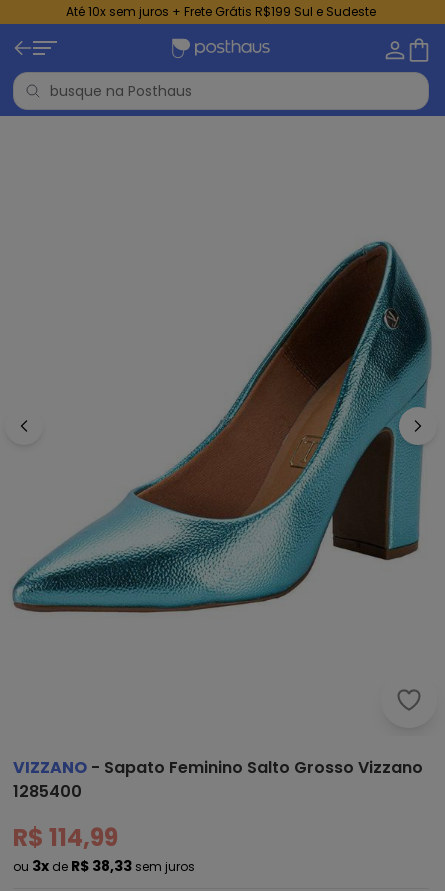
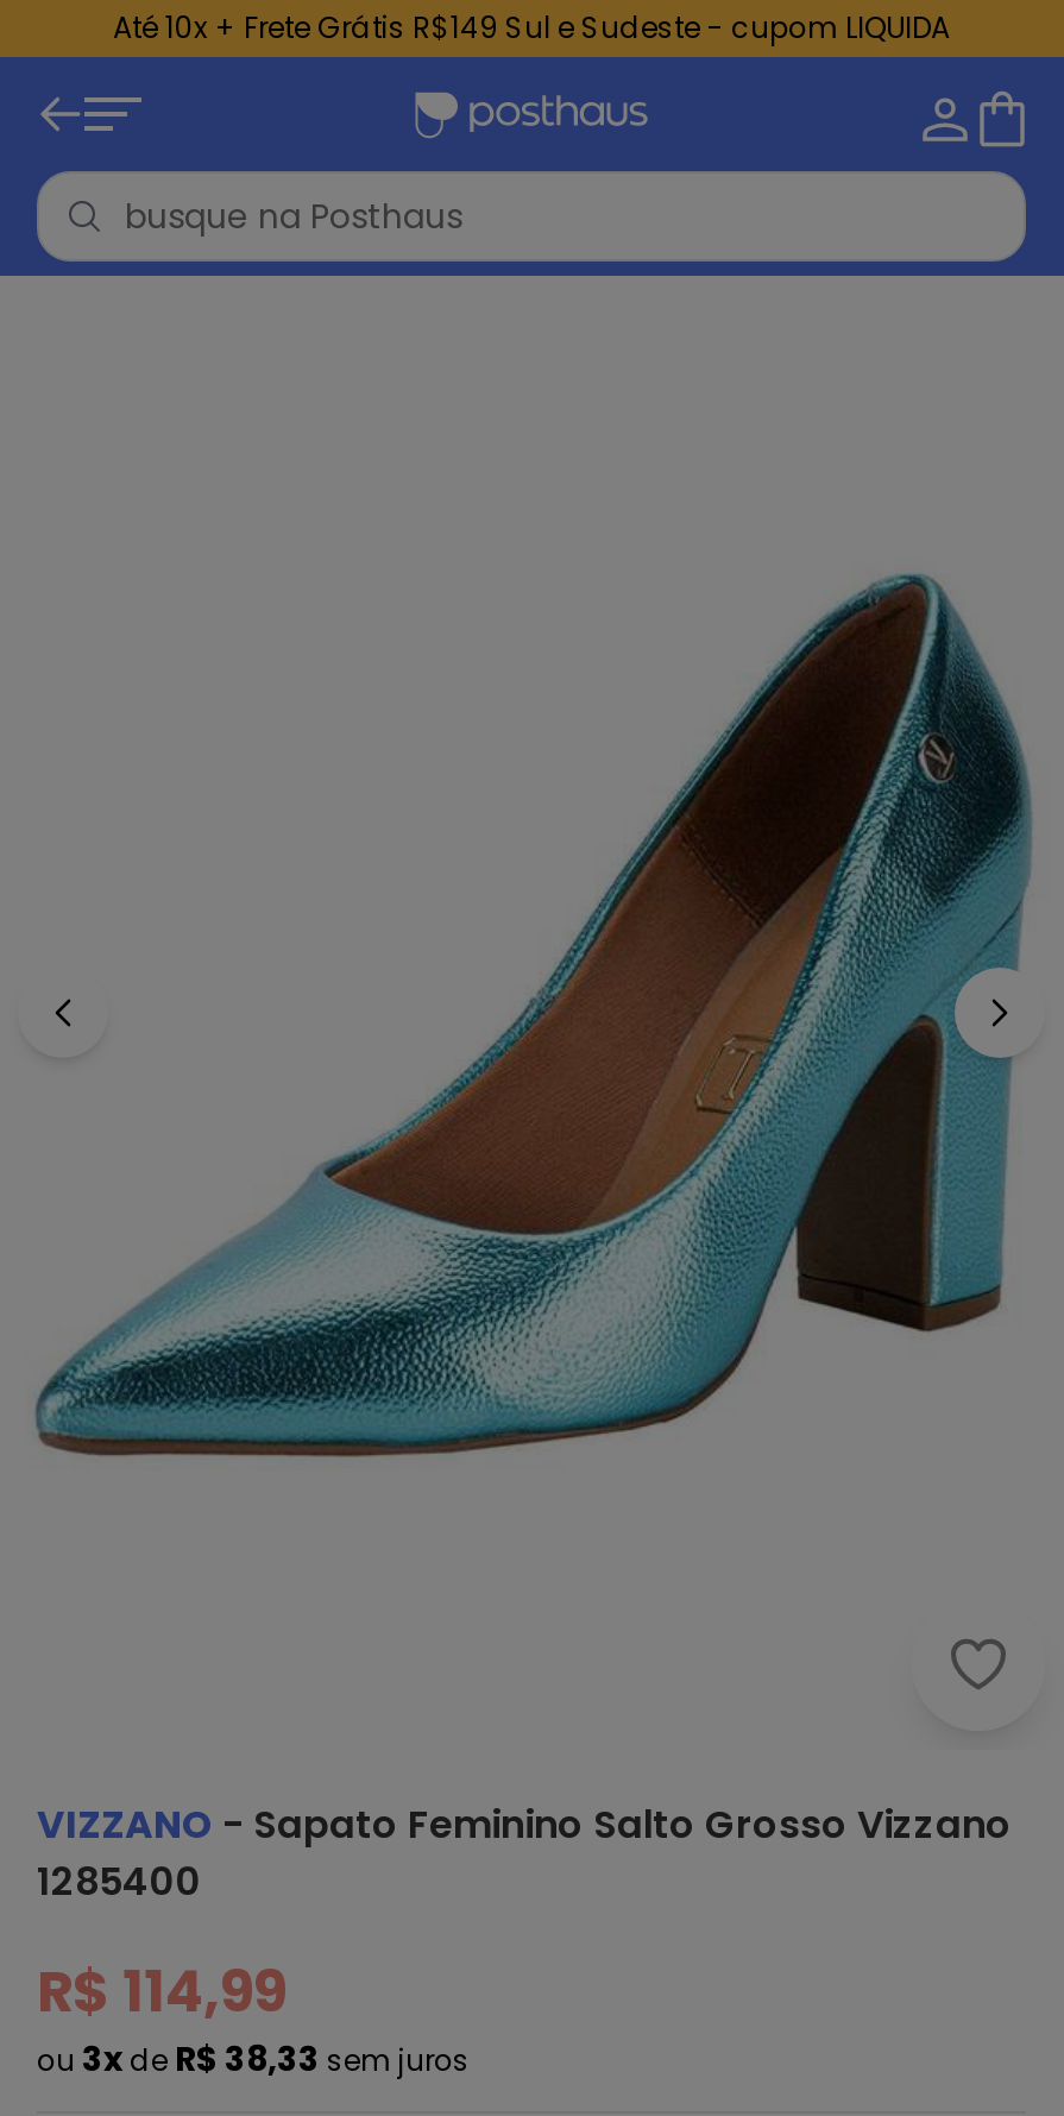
- Até 10x sem juros + Frete Grátis R$199 Sul e Sudeste
+ Até 10x + Frete Grátis R$149 Sul e Sudeste - cupom LIQUIDA
